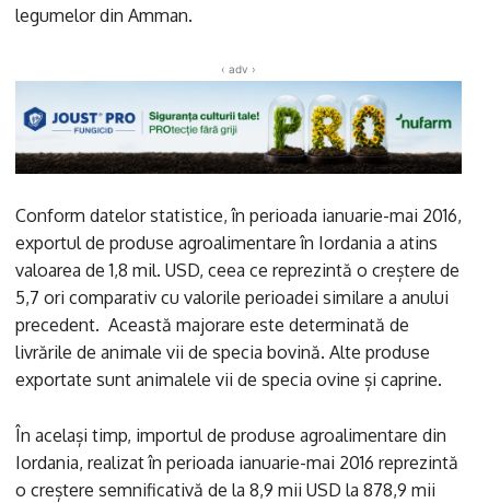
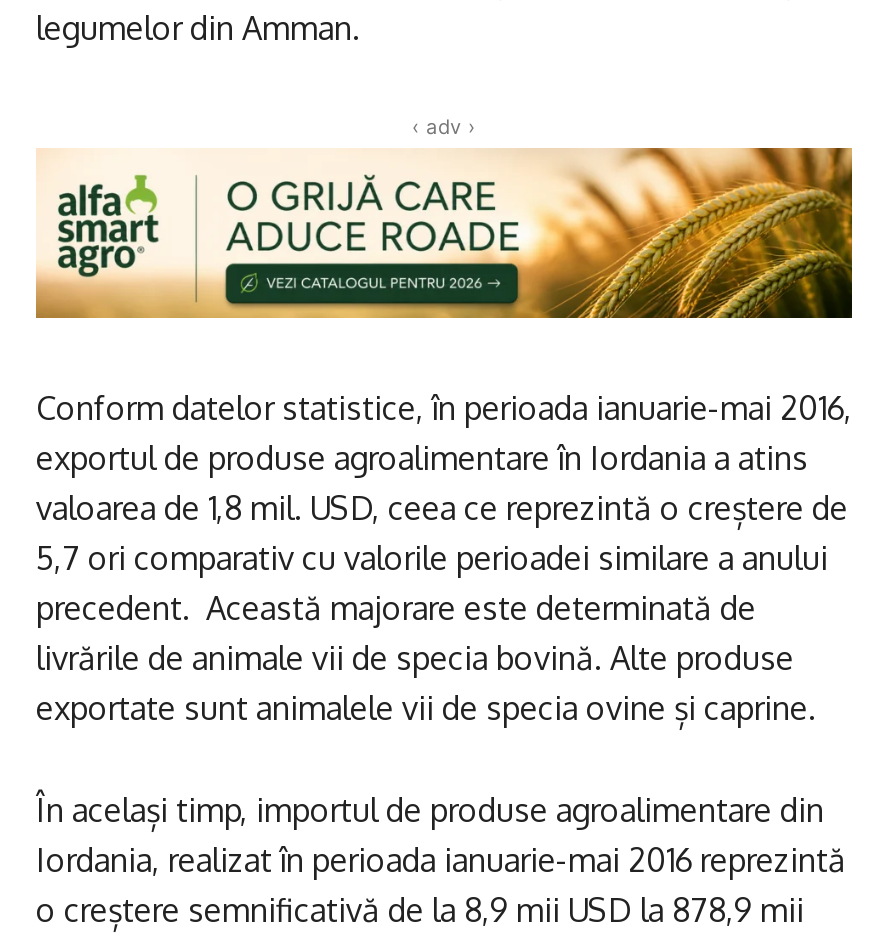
- [image]
+ [image]
